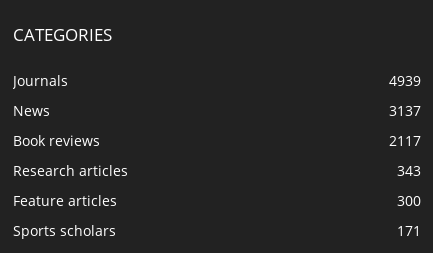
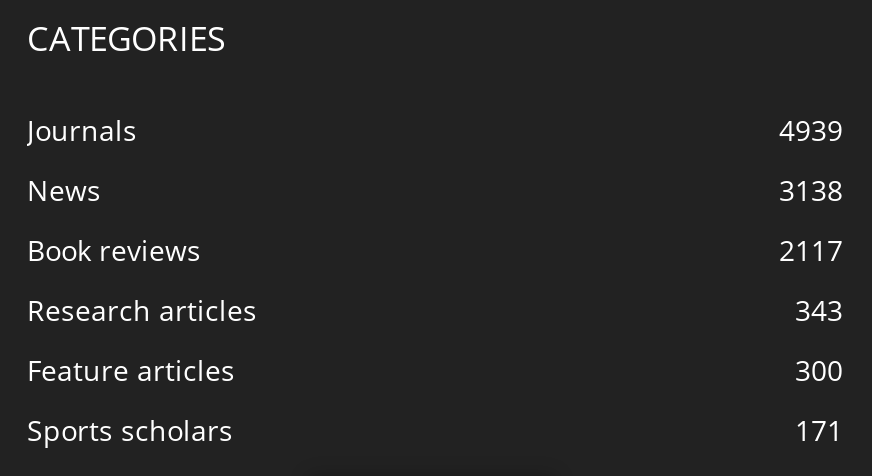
- 3137
+ 3138
